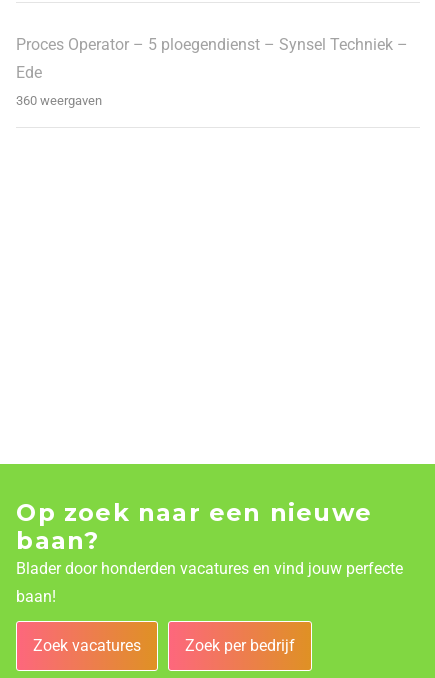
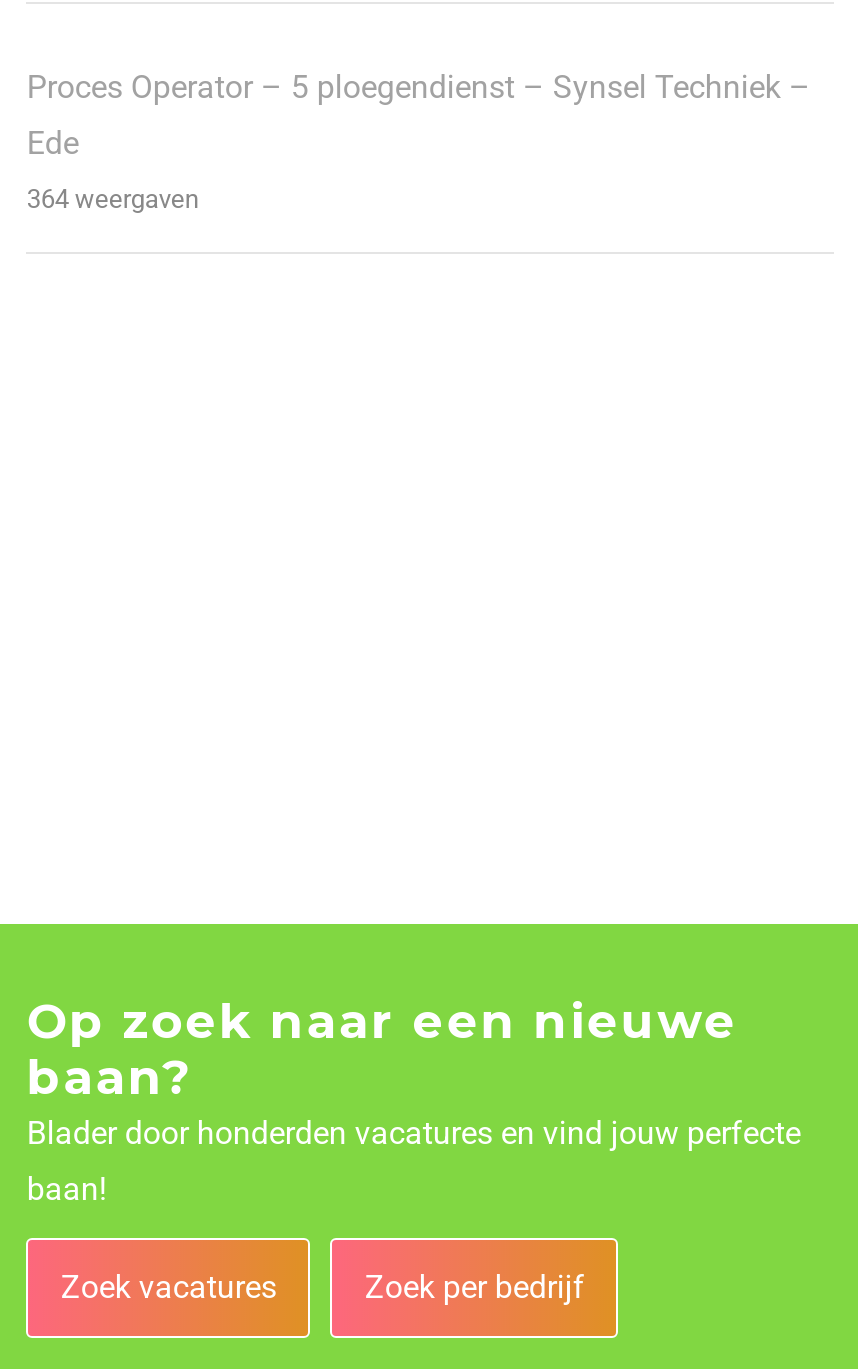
- 360 weergaven
+ 364 weergaven
